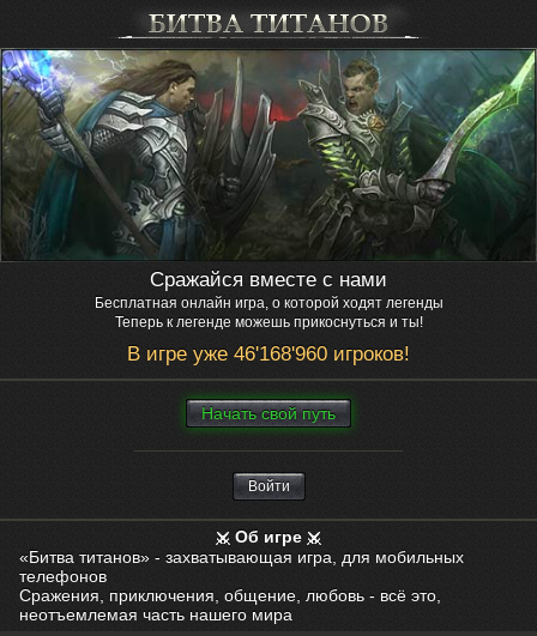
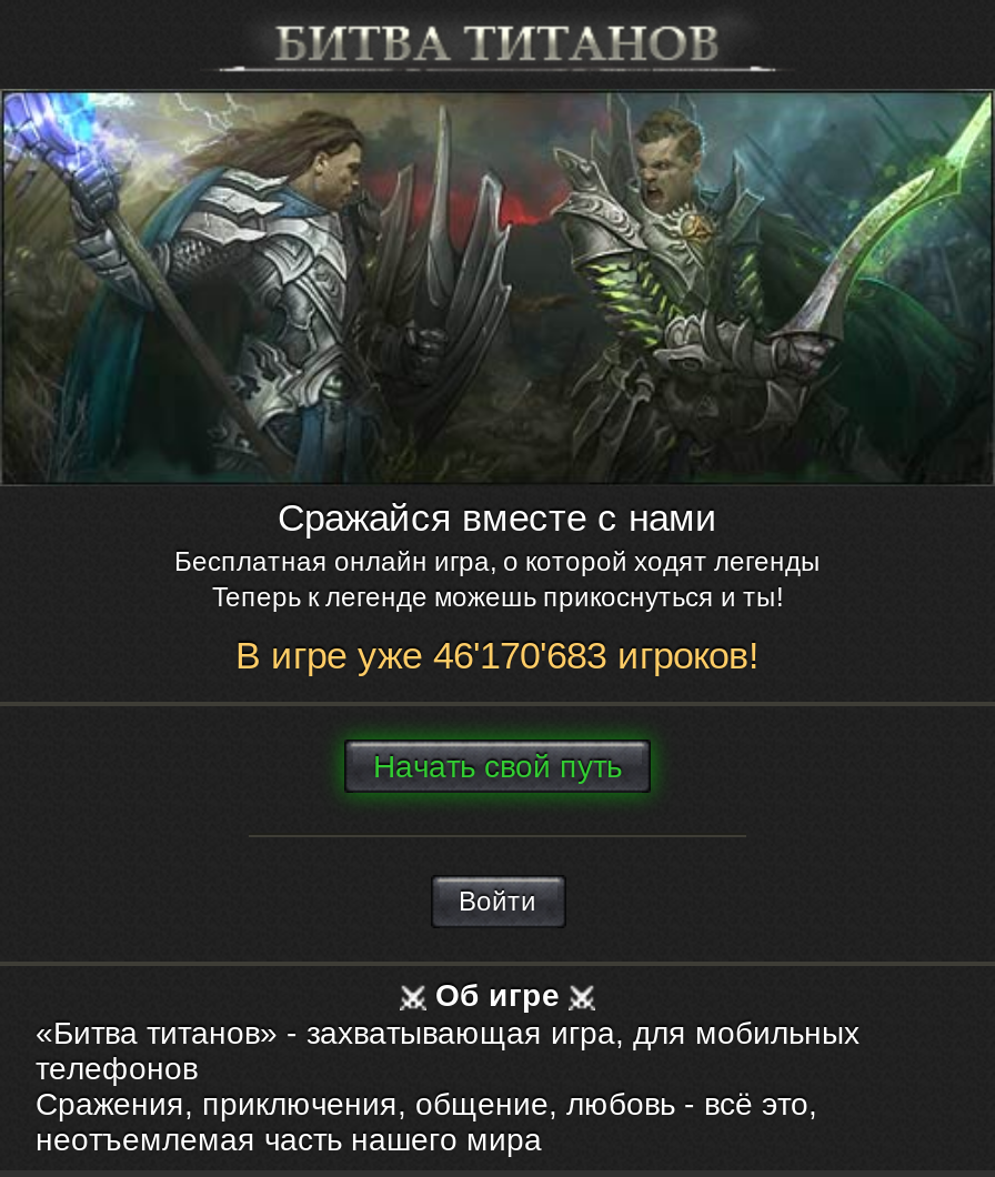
- В игре уже 46'168'960 игроков!
+ В игре уже 46'170'683 игроков!
